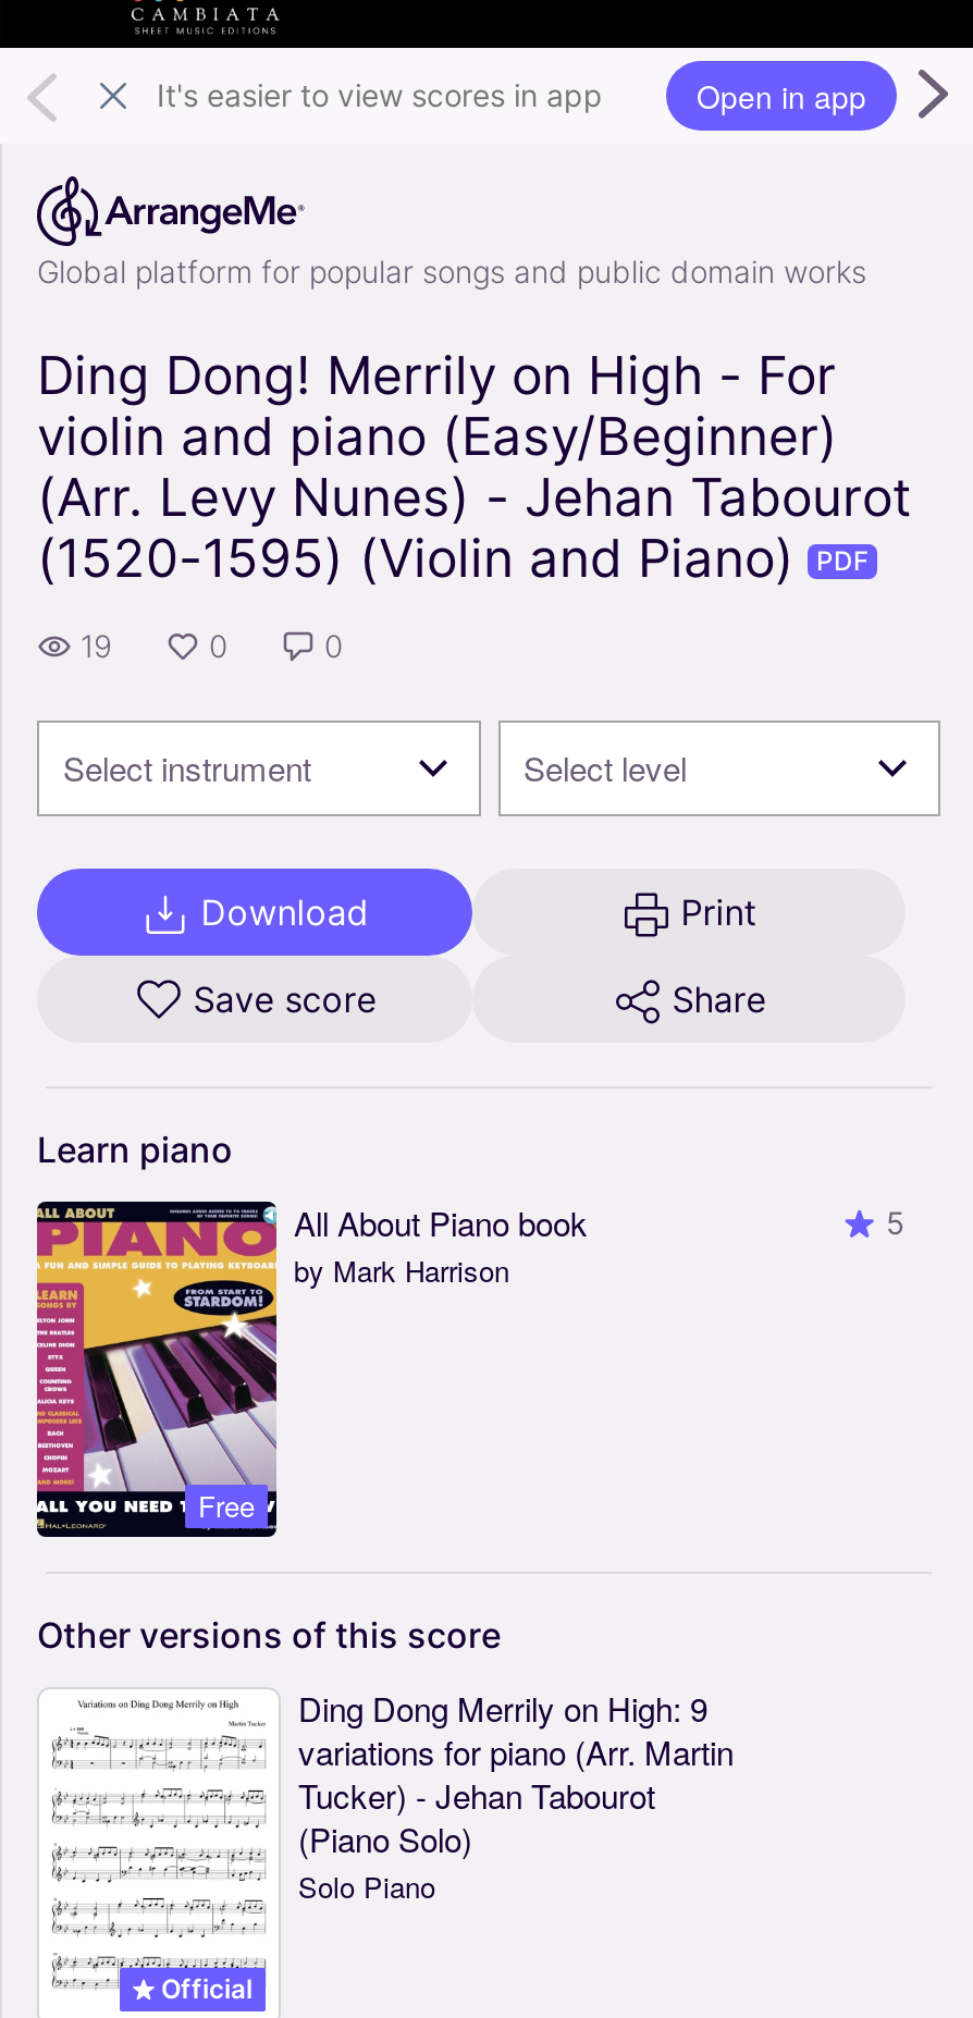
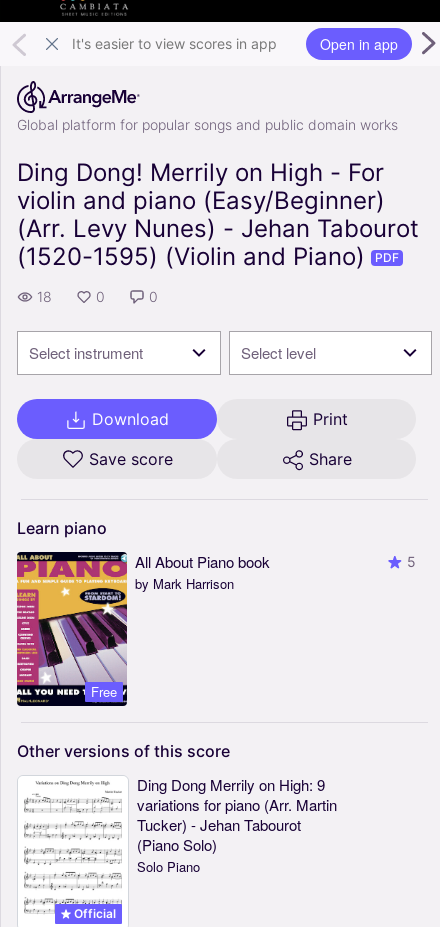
- 19
+ 18
